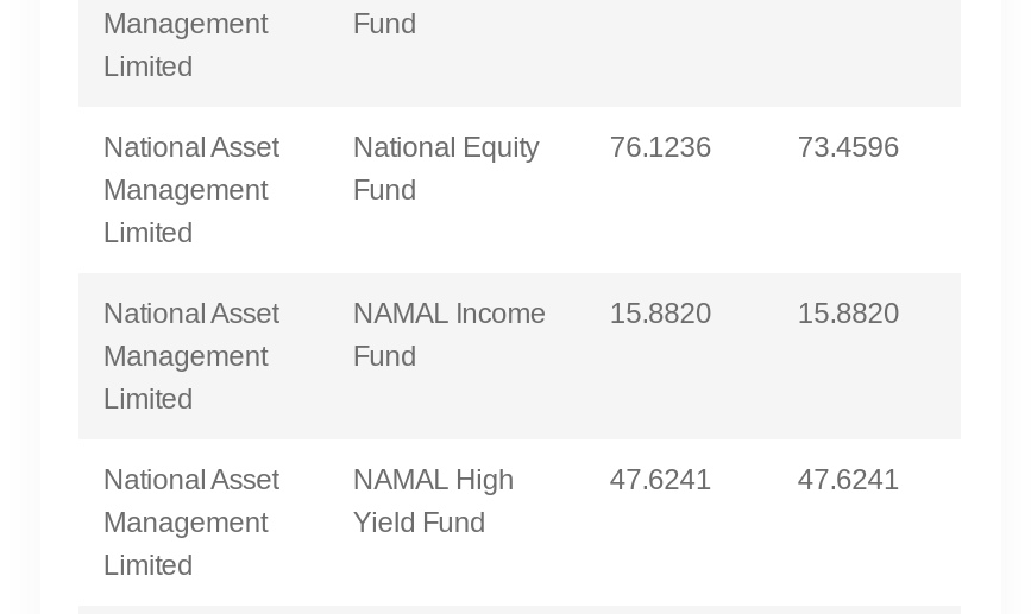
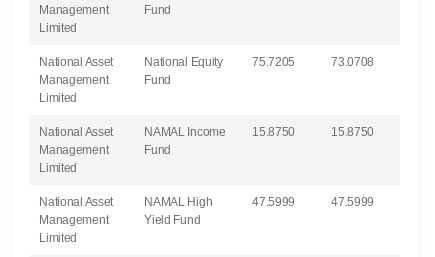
- 76.1236
+ 75.7205

- 73.4596
+ 73.0708

- NAMAL Income 15.8820
+ NAMAL Income 15.8750

- 15.8820
+ 15.8750

- 47.6241
+ 47.5999

- 47.6241
+ 47.5999
